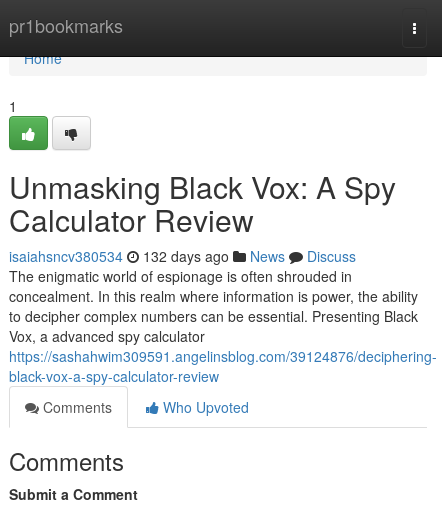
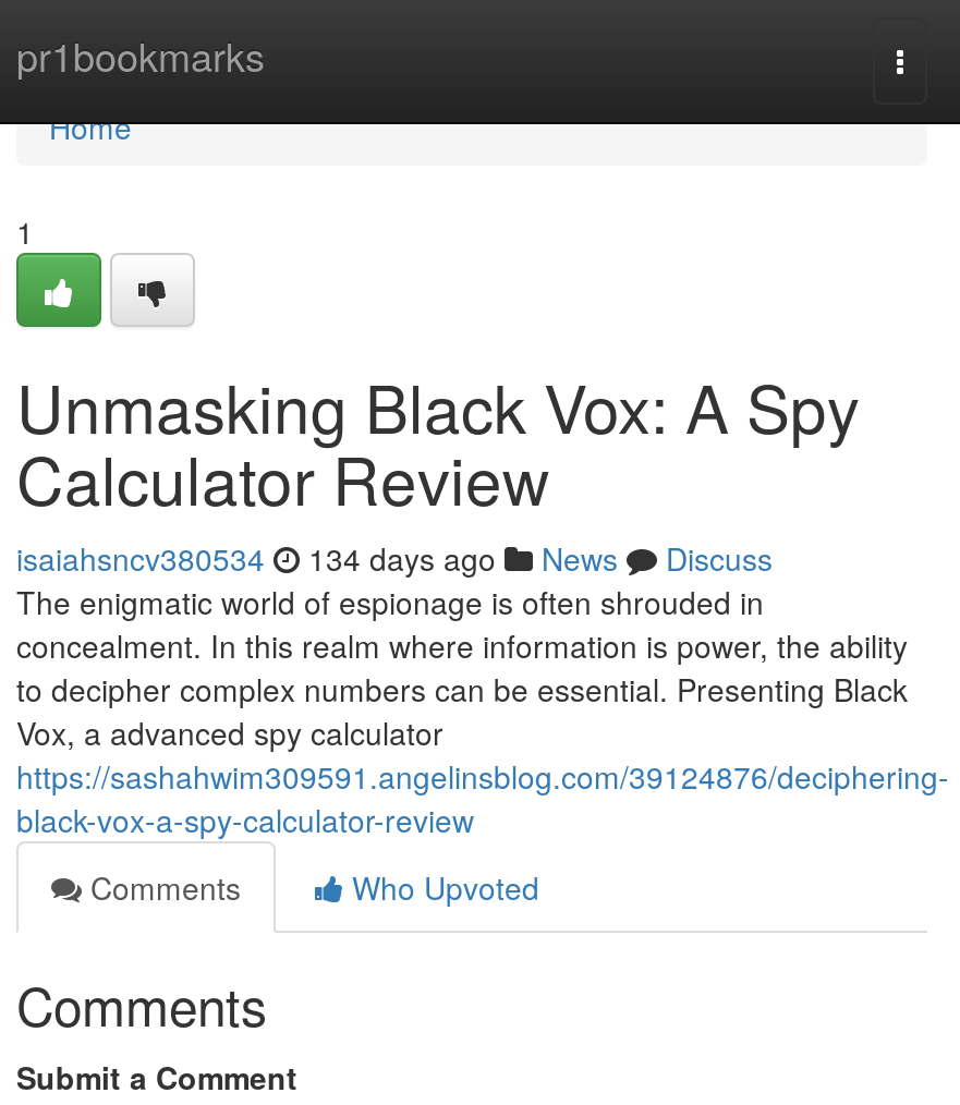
- isaiahsncv380534 132 days ago News Discuss
+ isaiahsncv380534 134 days ago News Discuss
